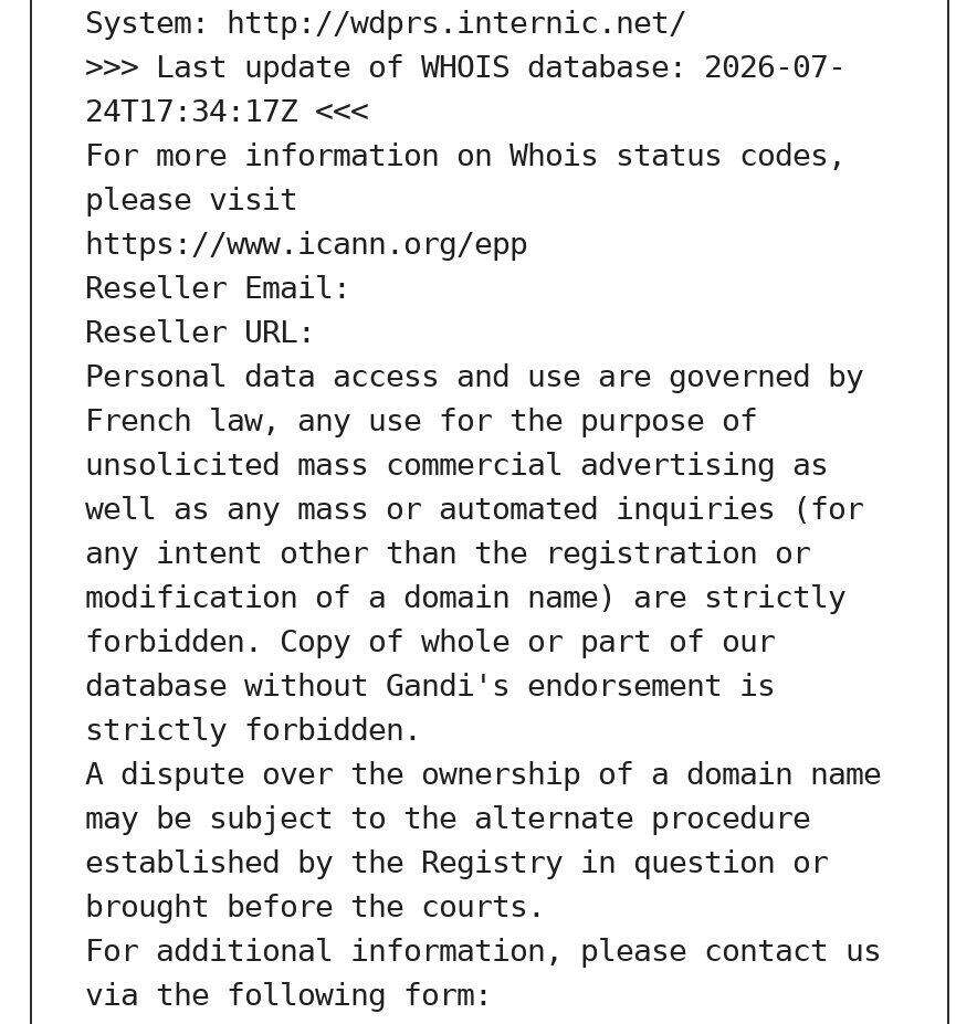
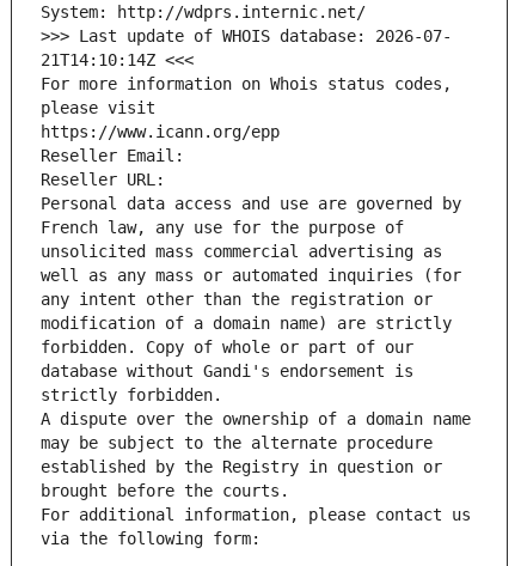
- 24T17:34:17Z <<<
+ 21T14:10:14Z <<<
